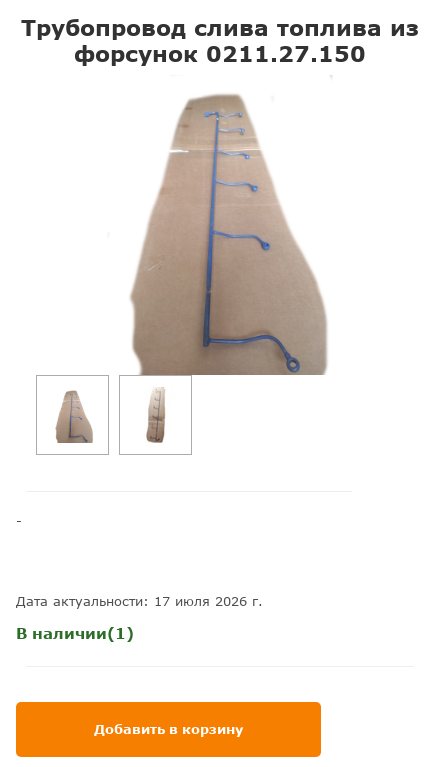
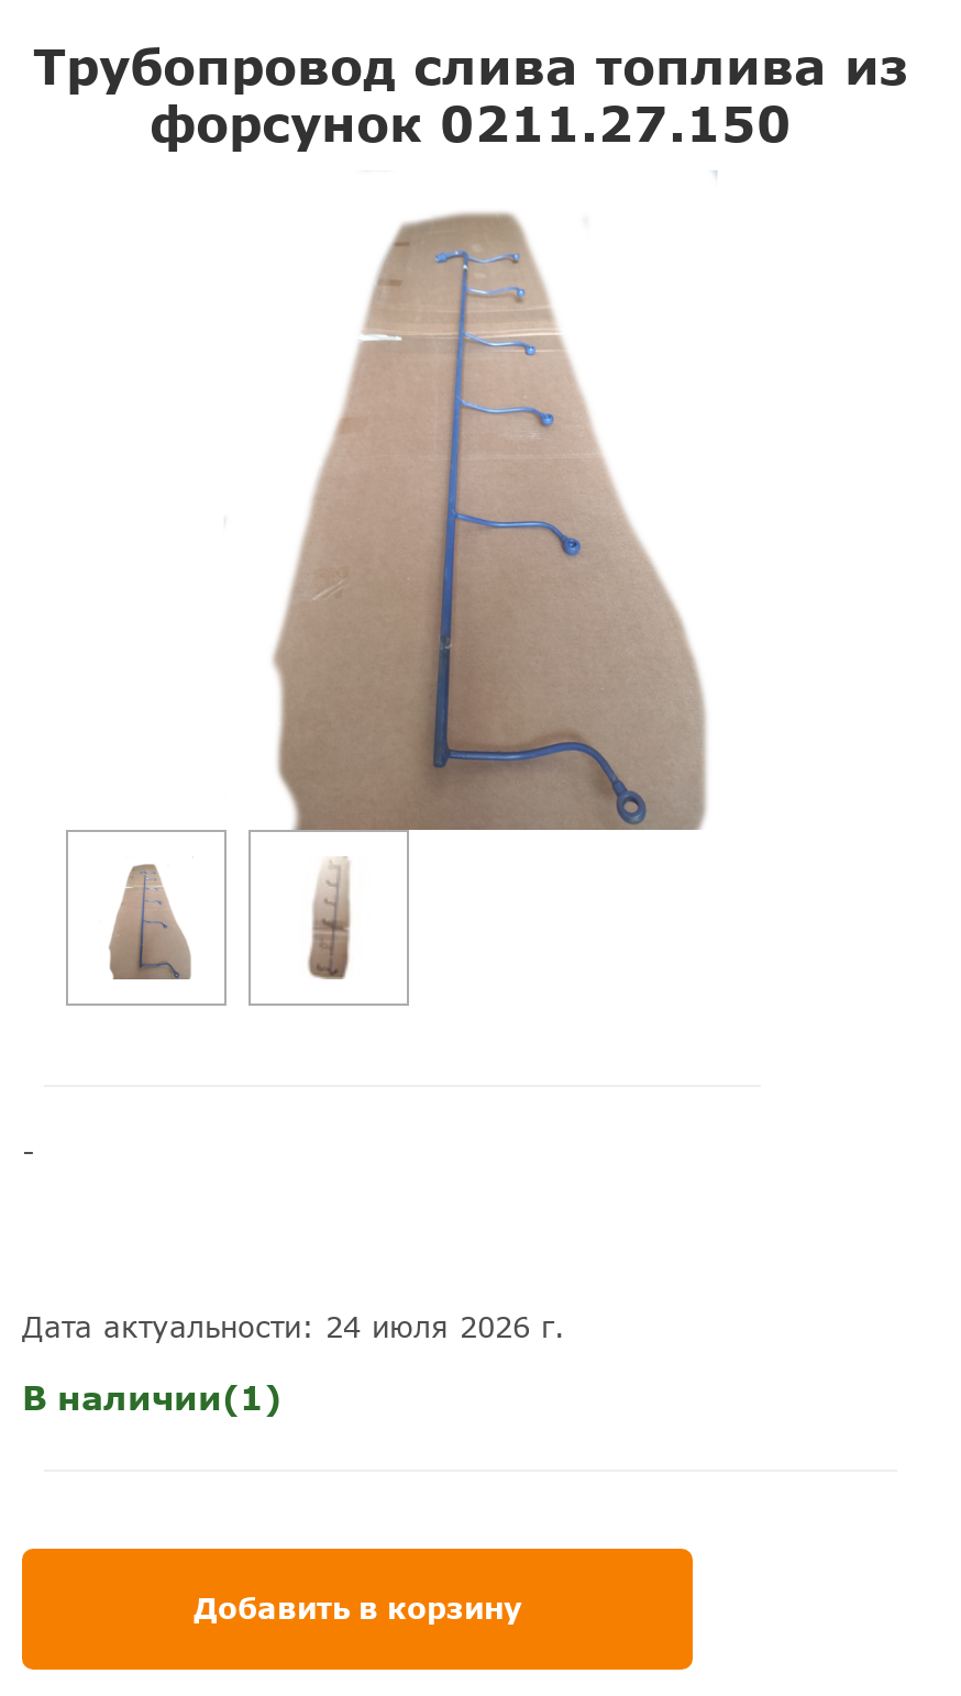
- Дата актуальности: 17 июля 2026 г.
+ Дата актуальности: 24 июля 2026 г.
